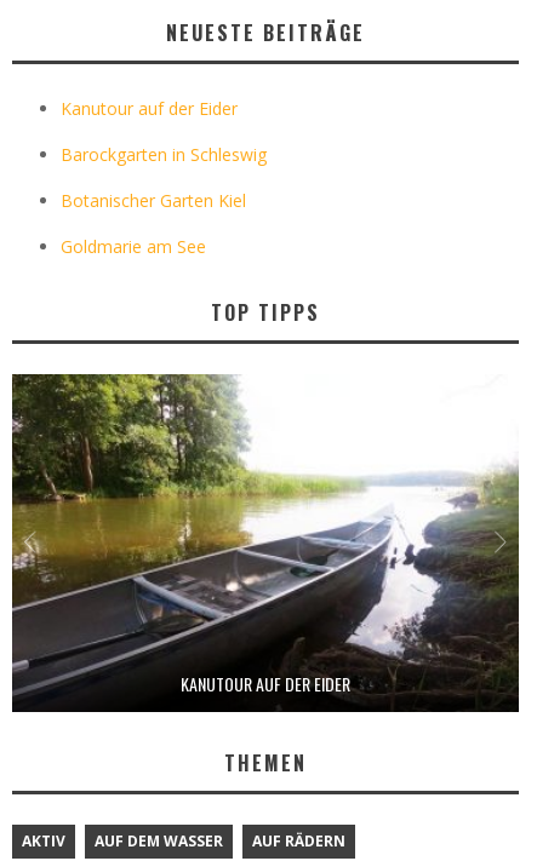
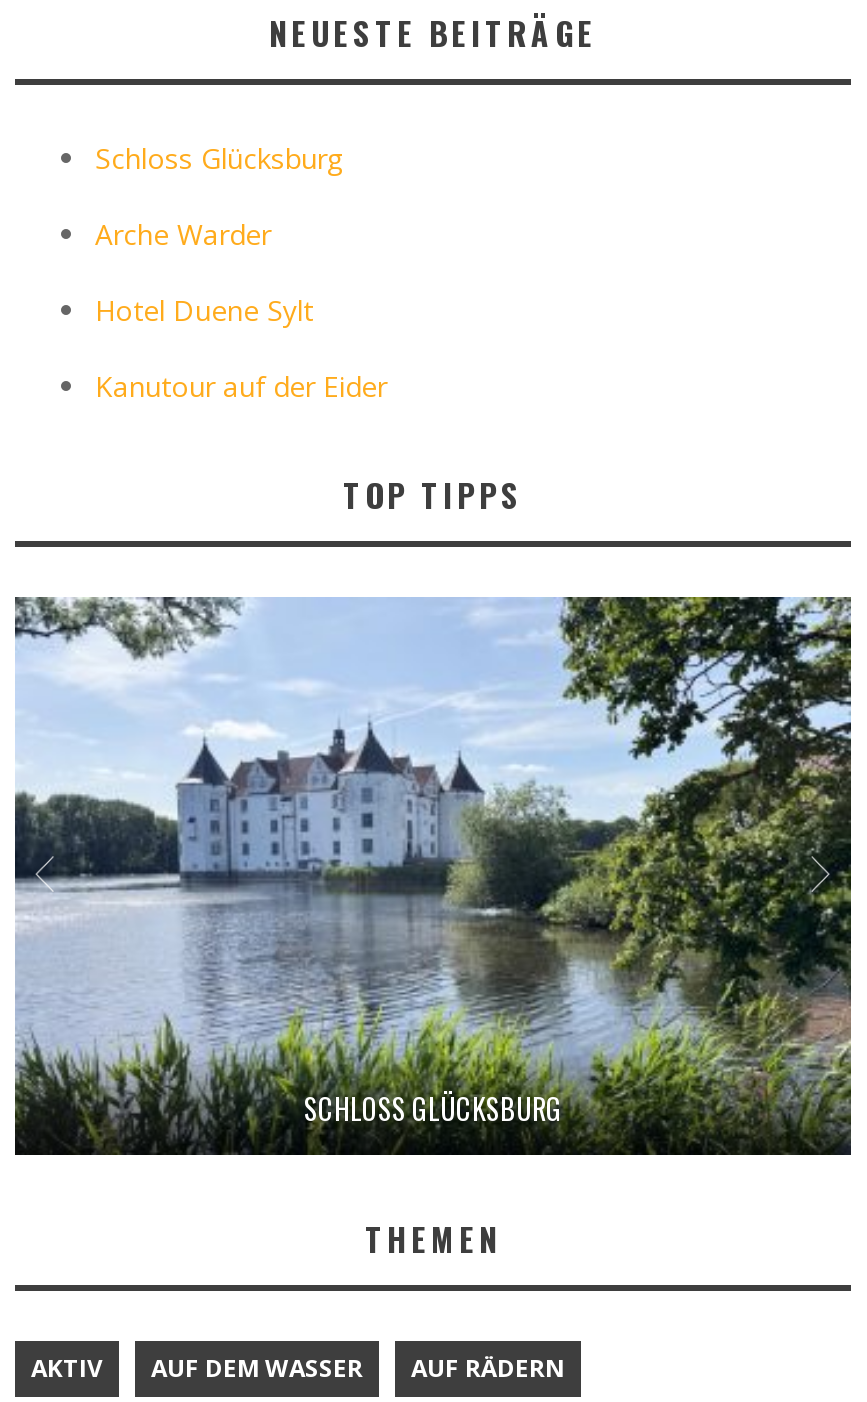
+ Schloss Glücksburg
+ Arche Warder
+ Hotel Duene Sylt

moved down: Kanutour auf der Eider

- Barockgarten in Schleswig
- Botanischer Garten Kiel
- Goldmarie am See

- [image]
- KANUTOUR AUF DER EIDER
+ [image]
+ SCHLOSS GLÜCKSBURG
